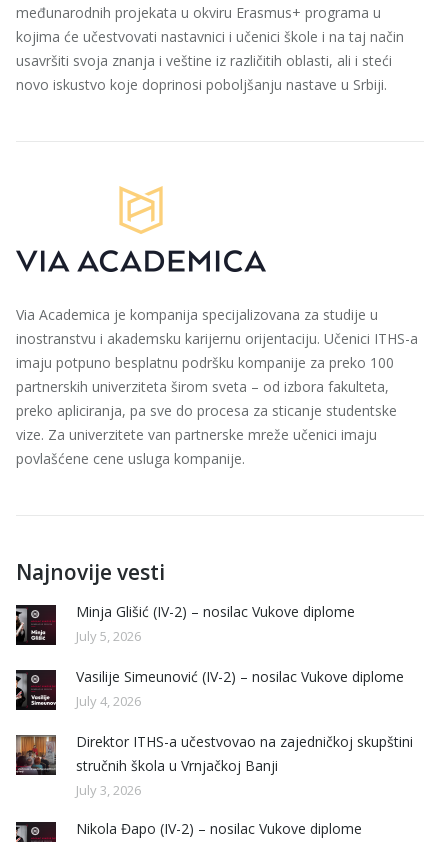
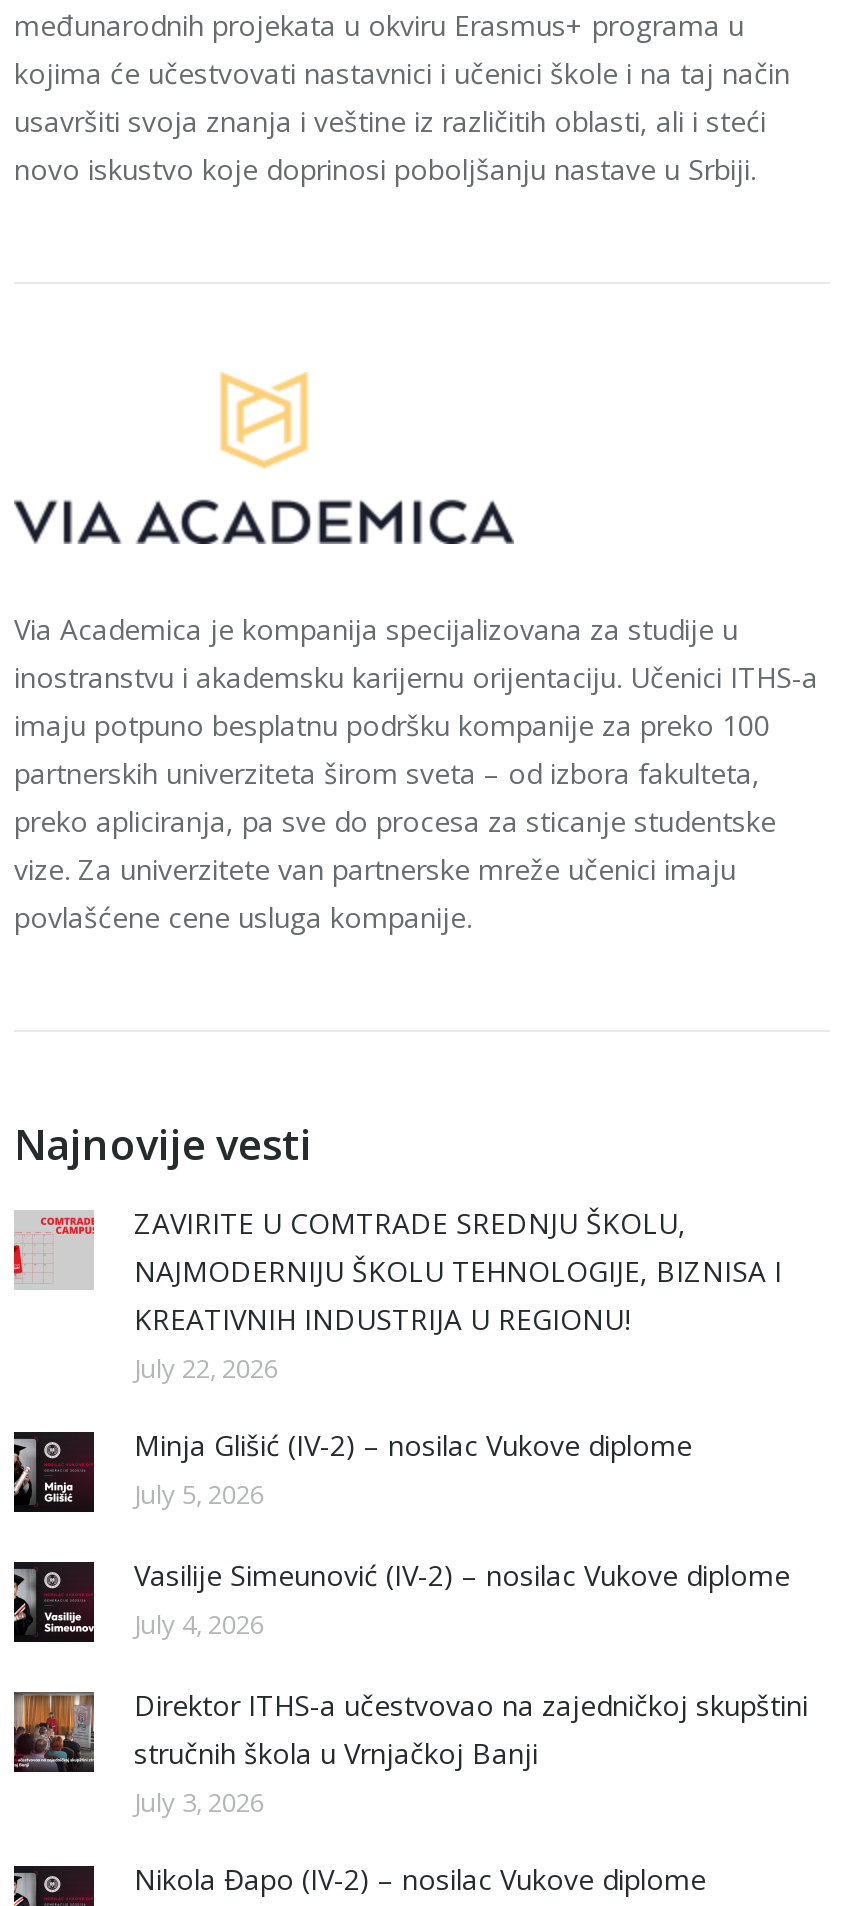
+ [image]
+ ZAVIRITE U COMTRADE SREDNJU ŠKOLU,
+ NAJMODERNIJU ŠKOLU TEHNOLOGIJE, BIZNISA I
+ KREATIVNIH INDUSTRIJA U REGIONU!
+ July 22, 2026
